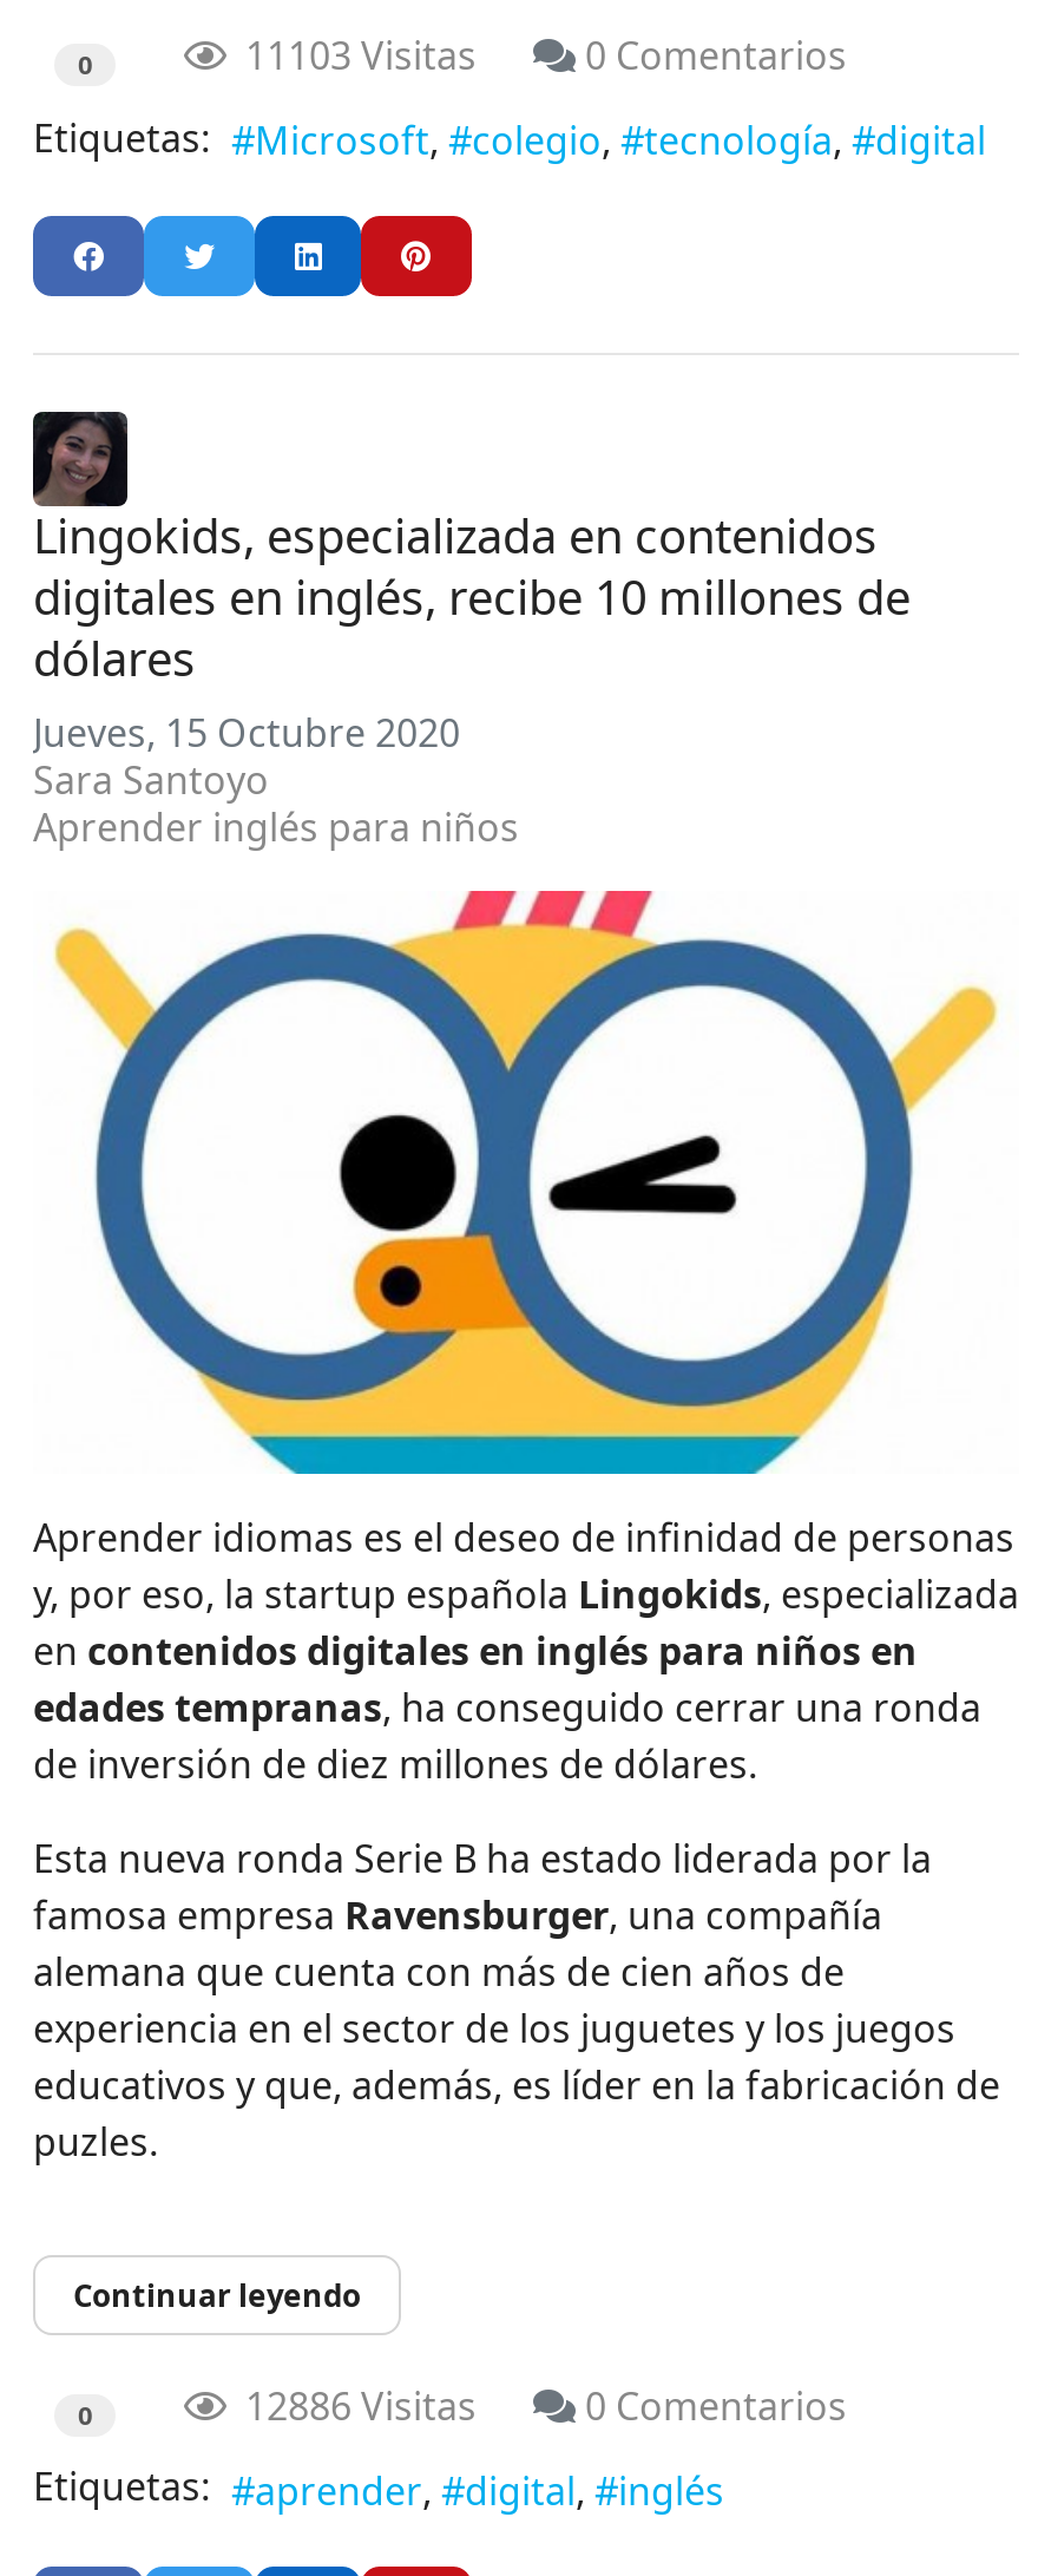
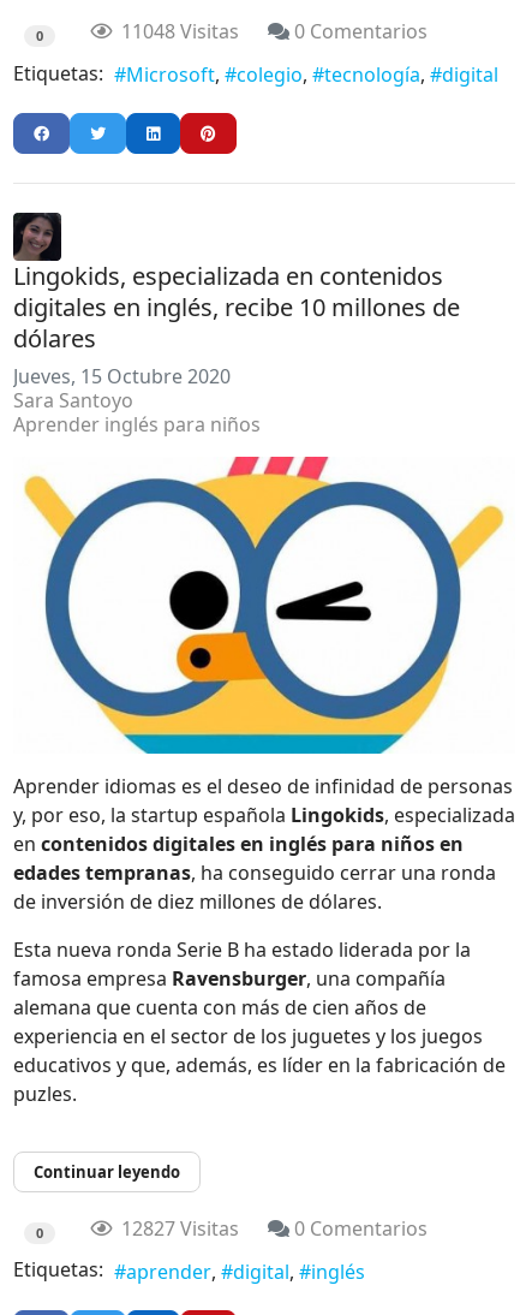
- 11103 Visitas
+ 11048 Visitas

- 12886 Visitas
+ 12827 Visitas
